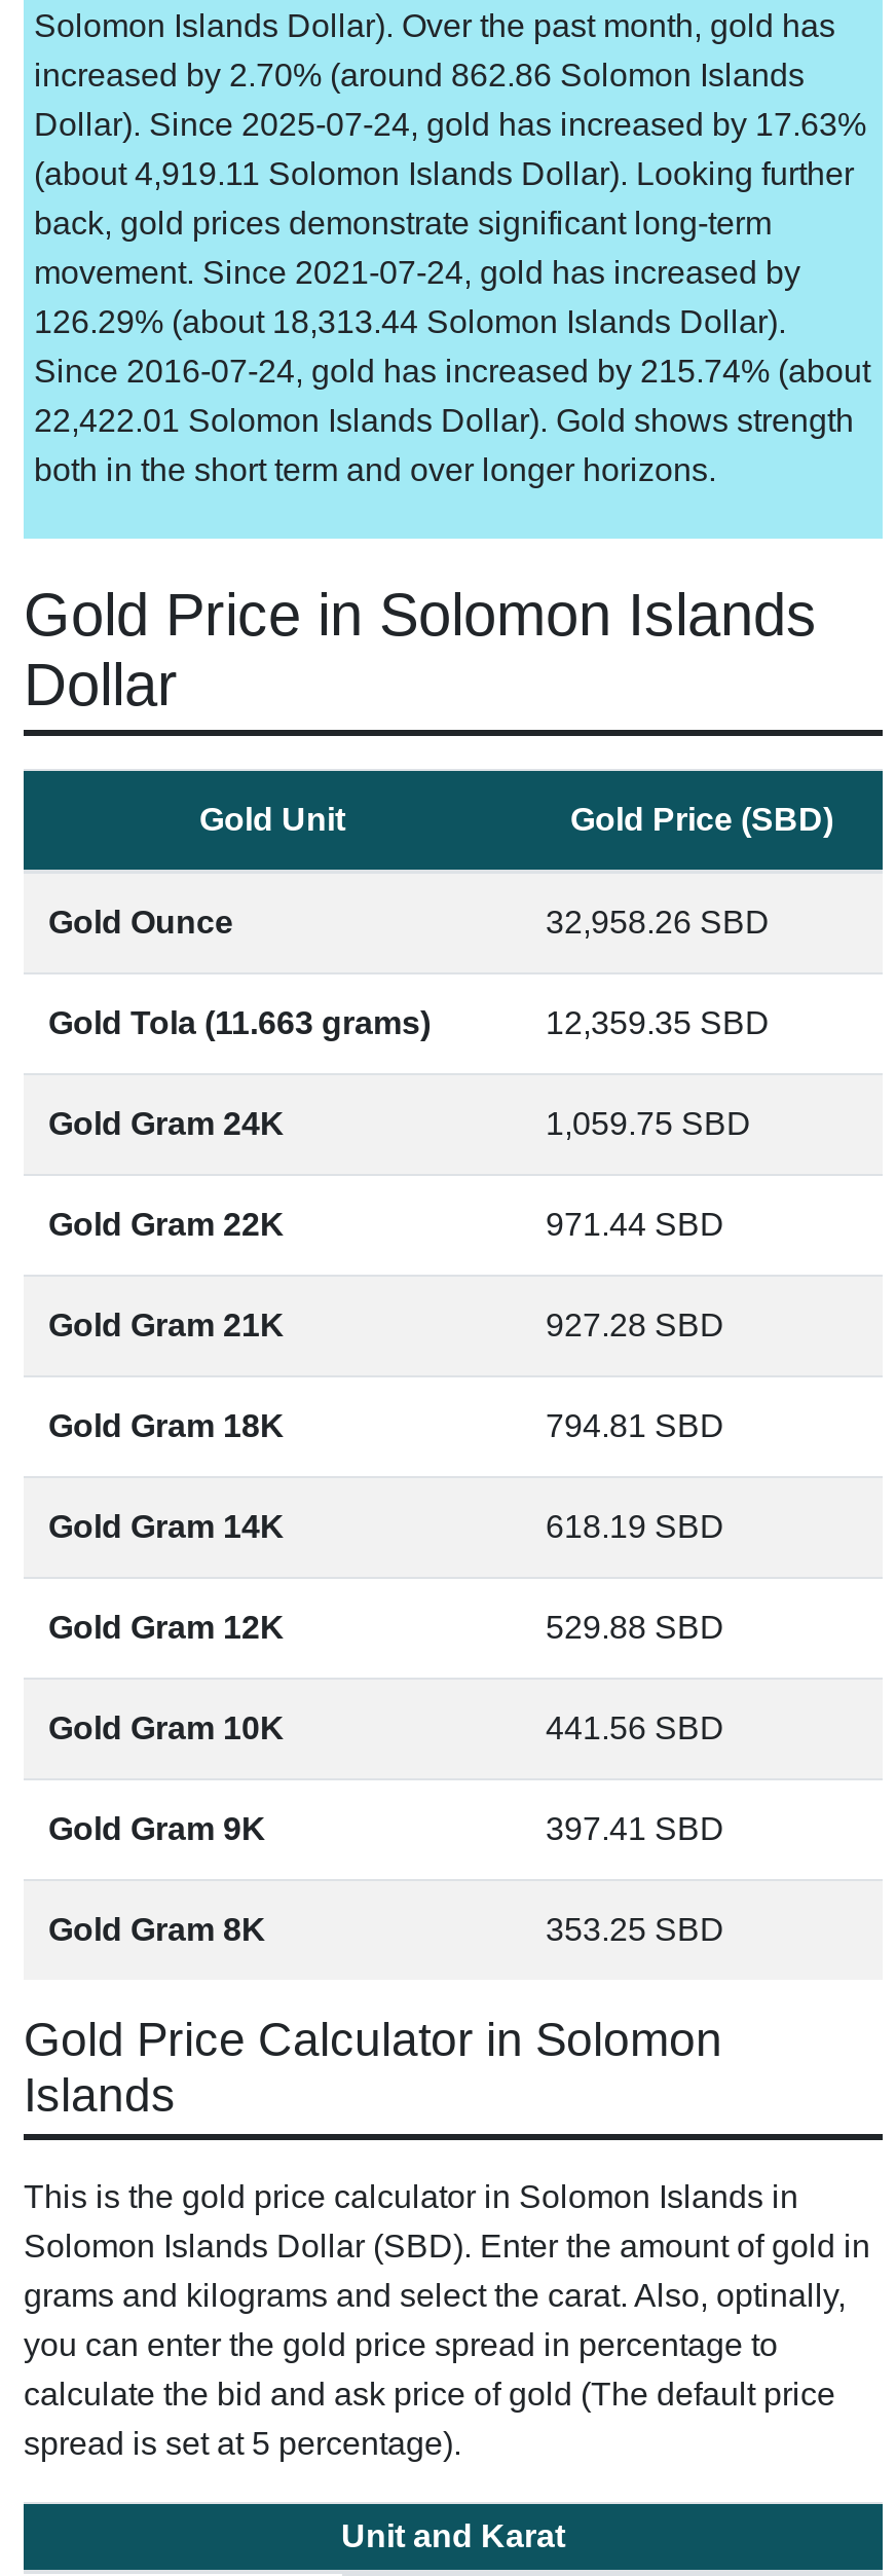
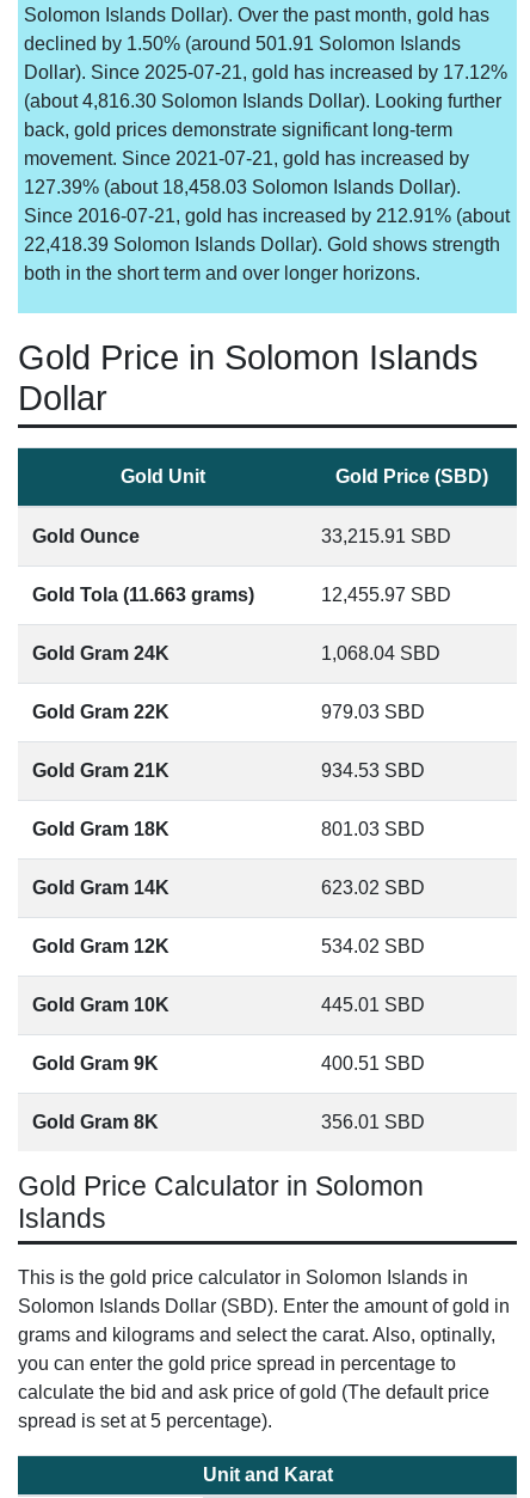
- increased by 2.70% (around 862.86 Solomon Islands
+ declined by 1.50% (around 501.91 Solomon Islands

- Dollar). Since 2025-07-24, gold has increased by 17.63%
+ Dollar). Since 2025-07-21, gold has increased by 17.12%

- (about 4,919.11 Solomon Islands Dollar). Looking further
+ (about 4,816.30 Solomon Islands Dollar). Looking further

- movement. Since 2021-07-24, gold has increased by
+ movement. Since 2021-07-21, gold has increased by

- 126.29% (about 18,313.44 Solomon Islands Dollar).
+ 127.39% (about 18,458.03 Solomon Islands Dollar).

- Since 2016-07-24, gold has increased by 215.74% (about
+ Since 2016-07-21, gold has increased by 212.91% (about

- 22,422.01 Solomon Islands Dollar). Gold shows strength
+ 22,418.39 Solomon Islands Dollar). Gold shows strength

- 32,958.26 SBD
+ 33,215.91 SBD

- 12,359.35 SBD
+ 12,455.97 SBD

- 1,059.75 SBD
+ 1,068.04 SBD

- 971.44 SBD
+ 979.03 SBD

- 927.28 SBD
+ 934.53 SBD

- 794.81 SBD
+ 801.03 SBD

- 618.19 SBD
+ 623.02 SBD

- 529.88 SBD
+ 534.02 SBD

- 441.56 SBD
+ 445.01 SBD

- 397.41 SBD
+ 400.51 SBD

- 353.25 SBD
+ 356.01 SBD
